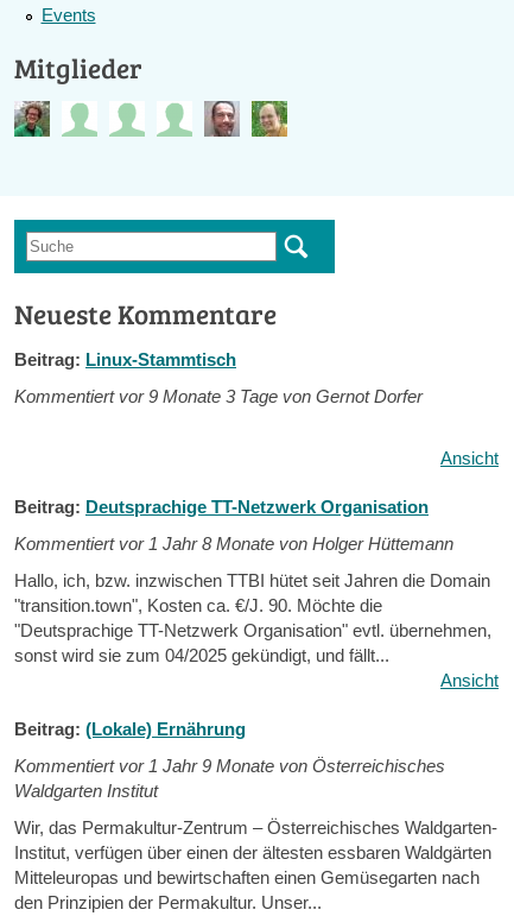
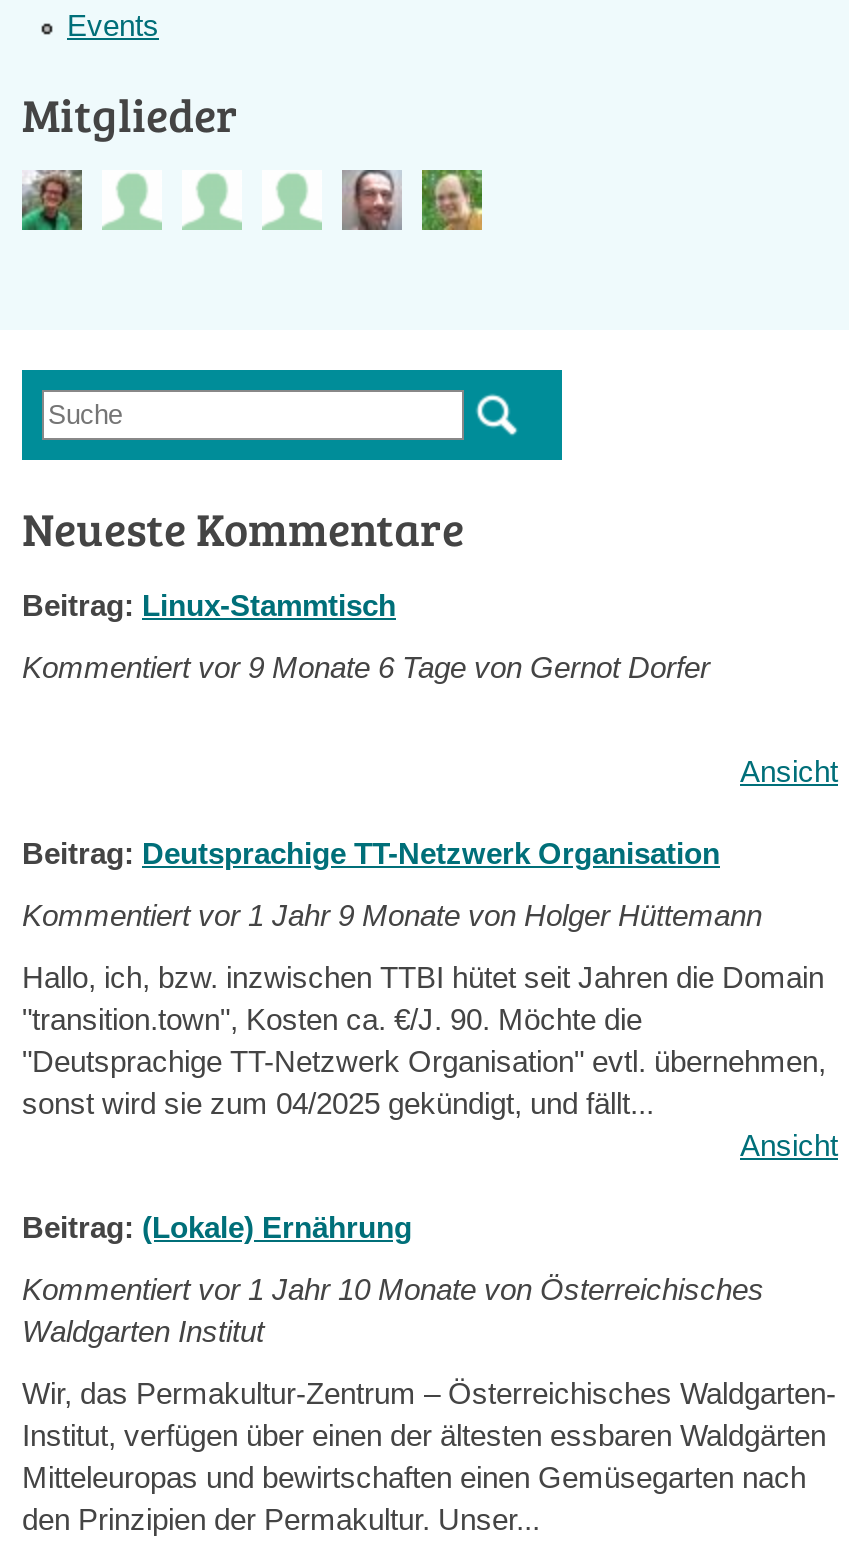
- Kommentiert vor 9 Monate 3 Tage von Gernot Dorfer
+ Kommentiert vor 9 Monate 6 Tage von Gernot Dorfer

- Kommentiert vor 1 Jahr 8 Monate von Holger Hüttemann
+ Kommentiert vor 1 Jahr 9 Monate von Holger Hüttemann

- Kommentiert vor 1 Jahr 9 Monate von Österreichisches
+ Kommentiert vor 1 Jahr 10 Monate von Österreichisches
